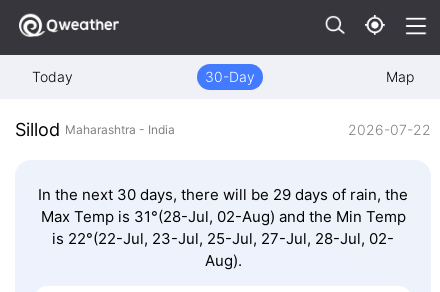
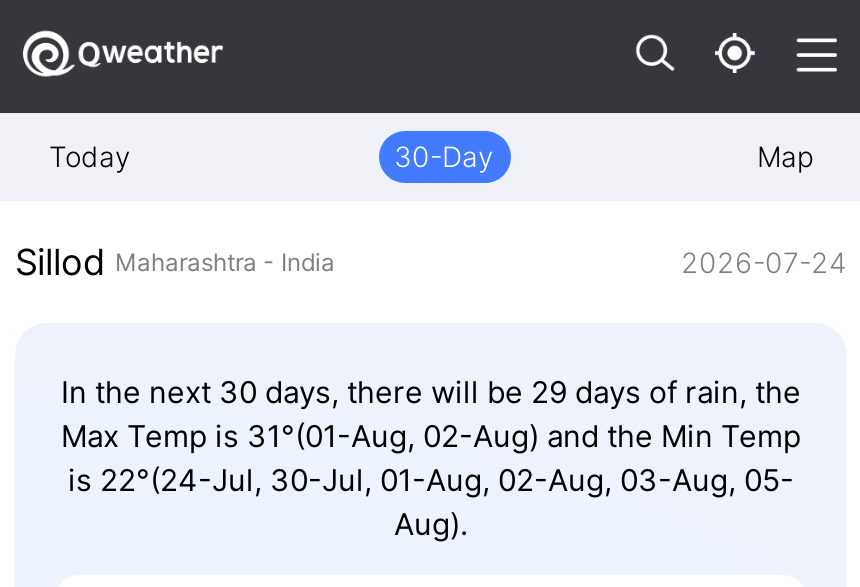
- 2026-07-22
+ 2026-07-24

- Max Temp is 31°(28-Jul, 02-Aug) and the Min Temp
+ Max Temp is 31°(01-Aug, 02-Aug) and the Min Temp

- is 22°(22-Jul, 23-Jul, 25-Jul, 27-Jul, 28-Jul, 02-
+ is 22°(24-Jul, 30-Jul, 01-Aug, 02-Aug, 03-Aug, 05-
